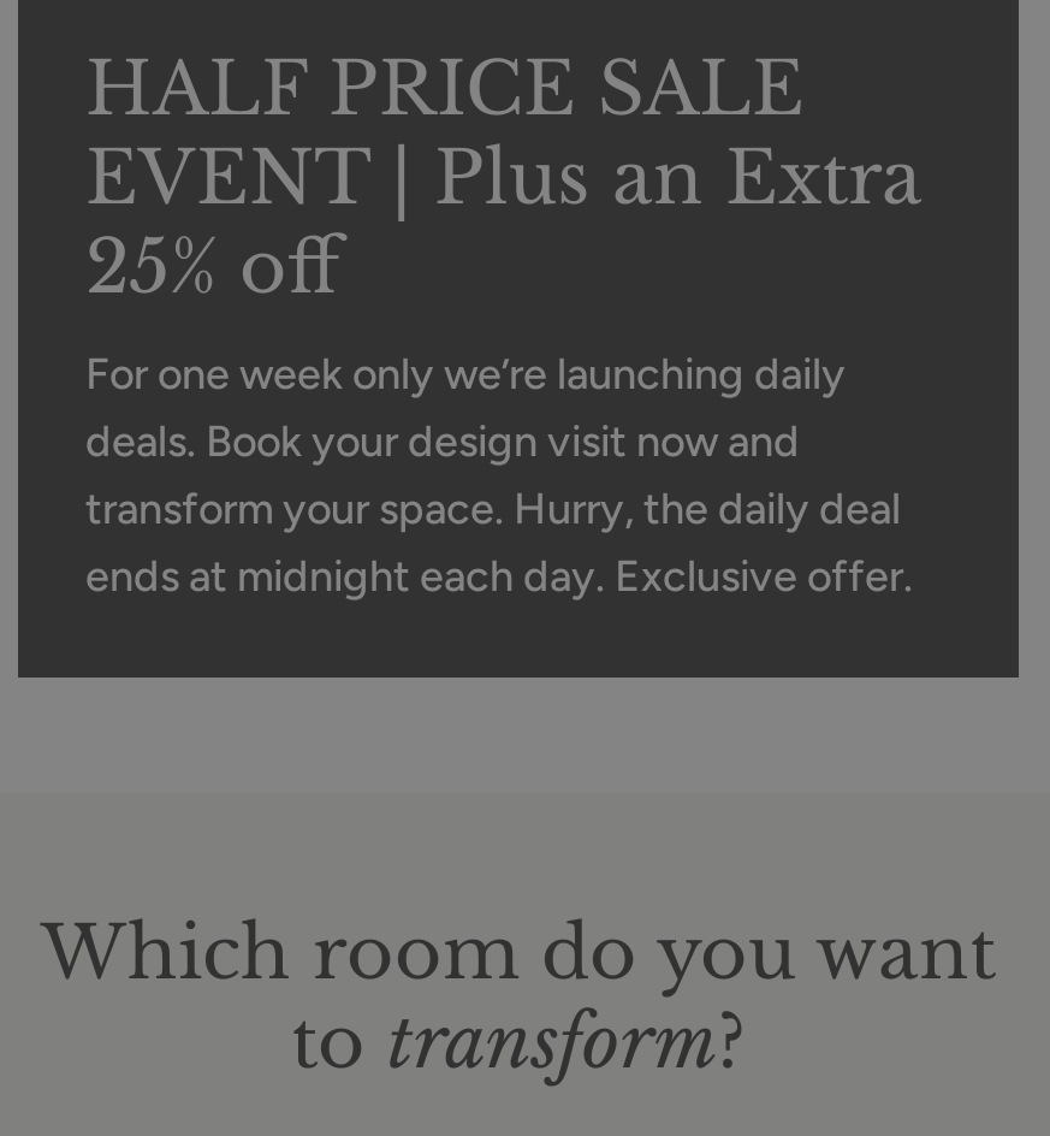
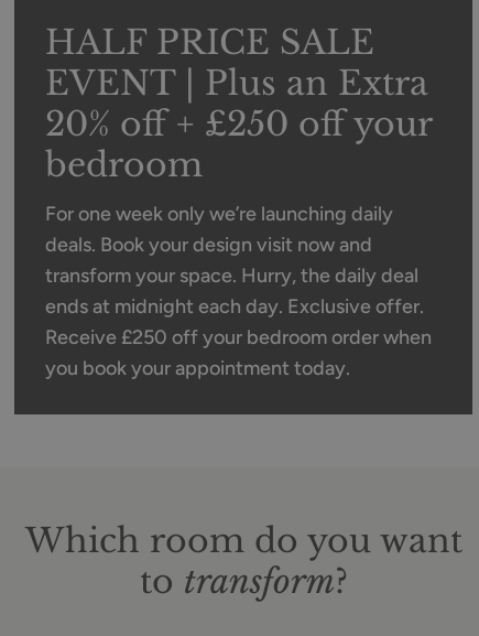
- 25% off
+ 20% off + £250 off your
+ bedroom

+ Receive £250 off your bedroom order when
+ you book your appointment today.
